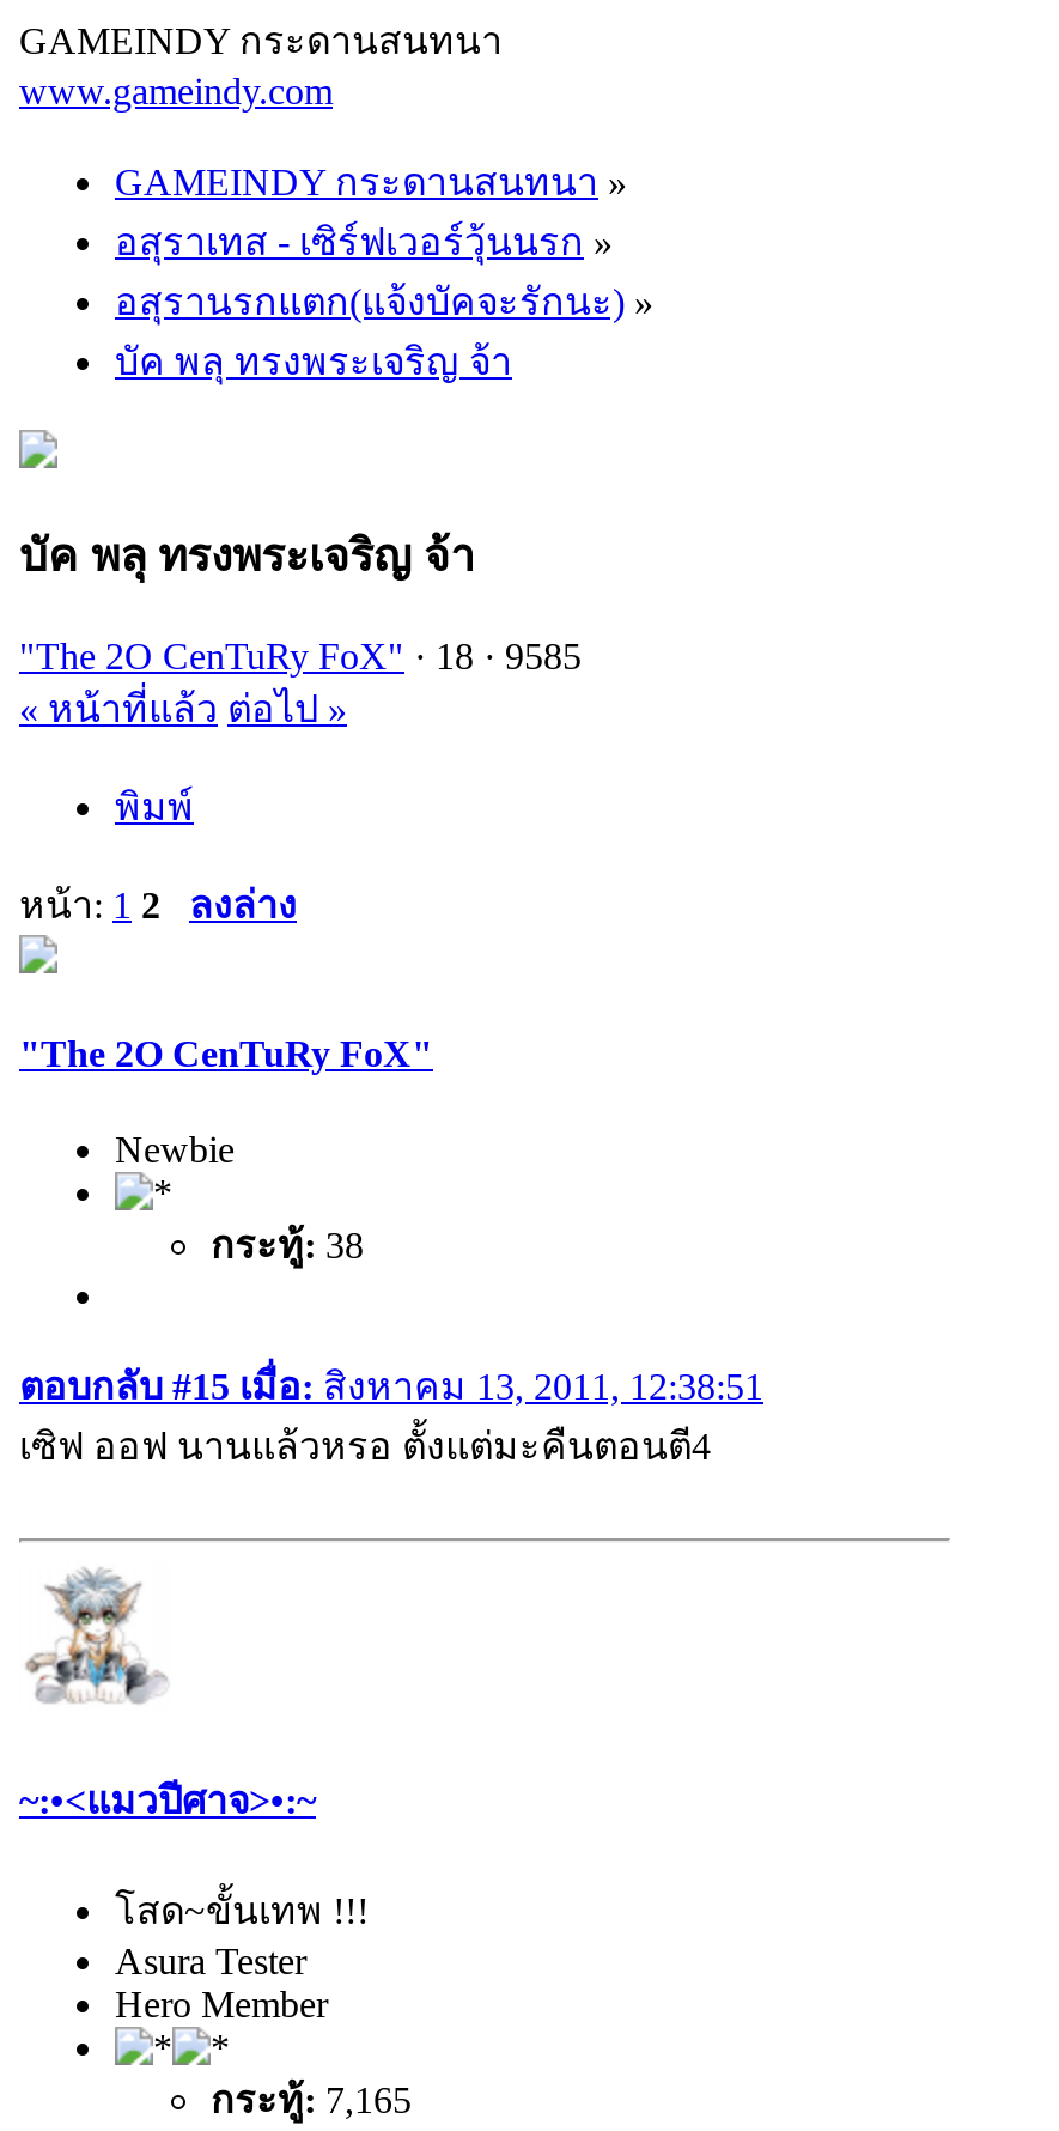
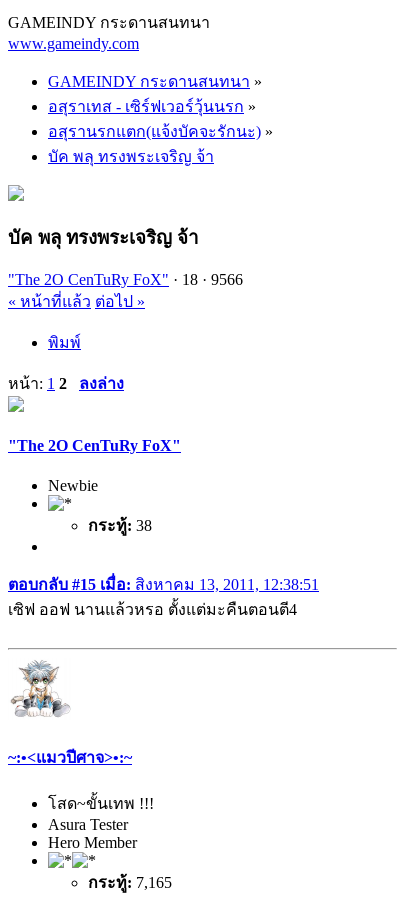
- "The 2O CenTuRy FoX" · 18 · 9585
+ "The 2O CenTuRy FoX" · 18 · 9566
